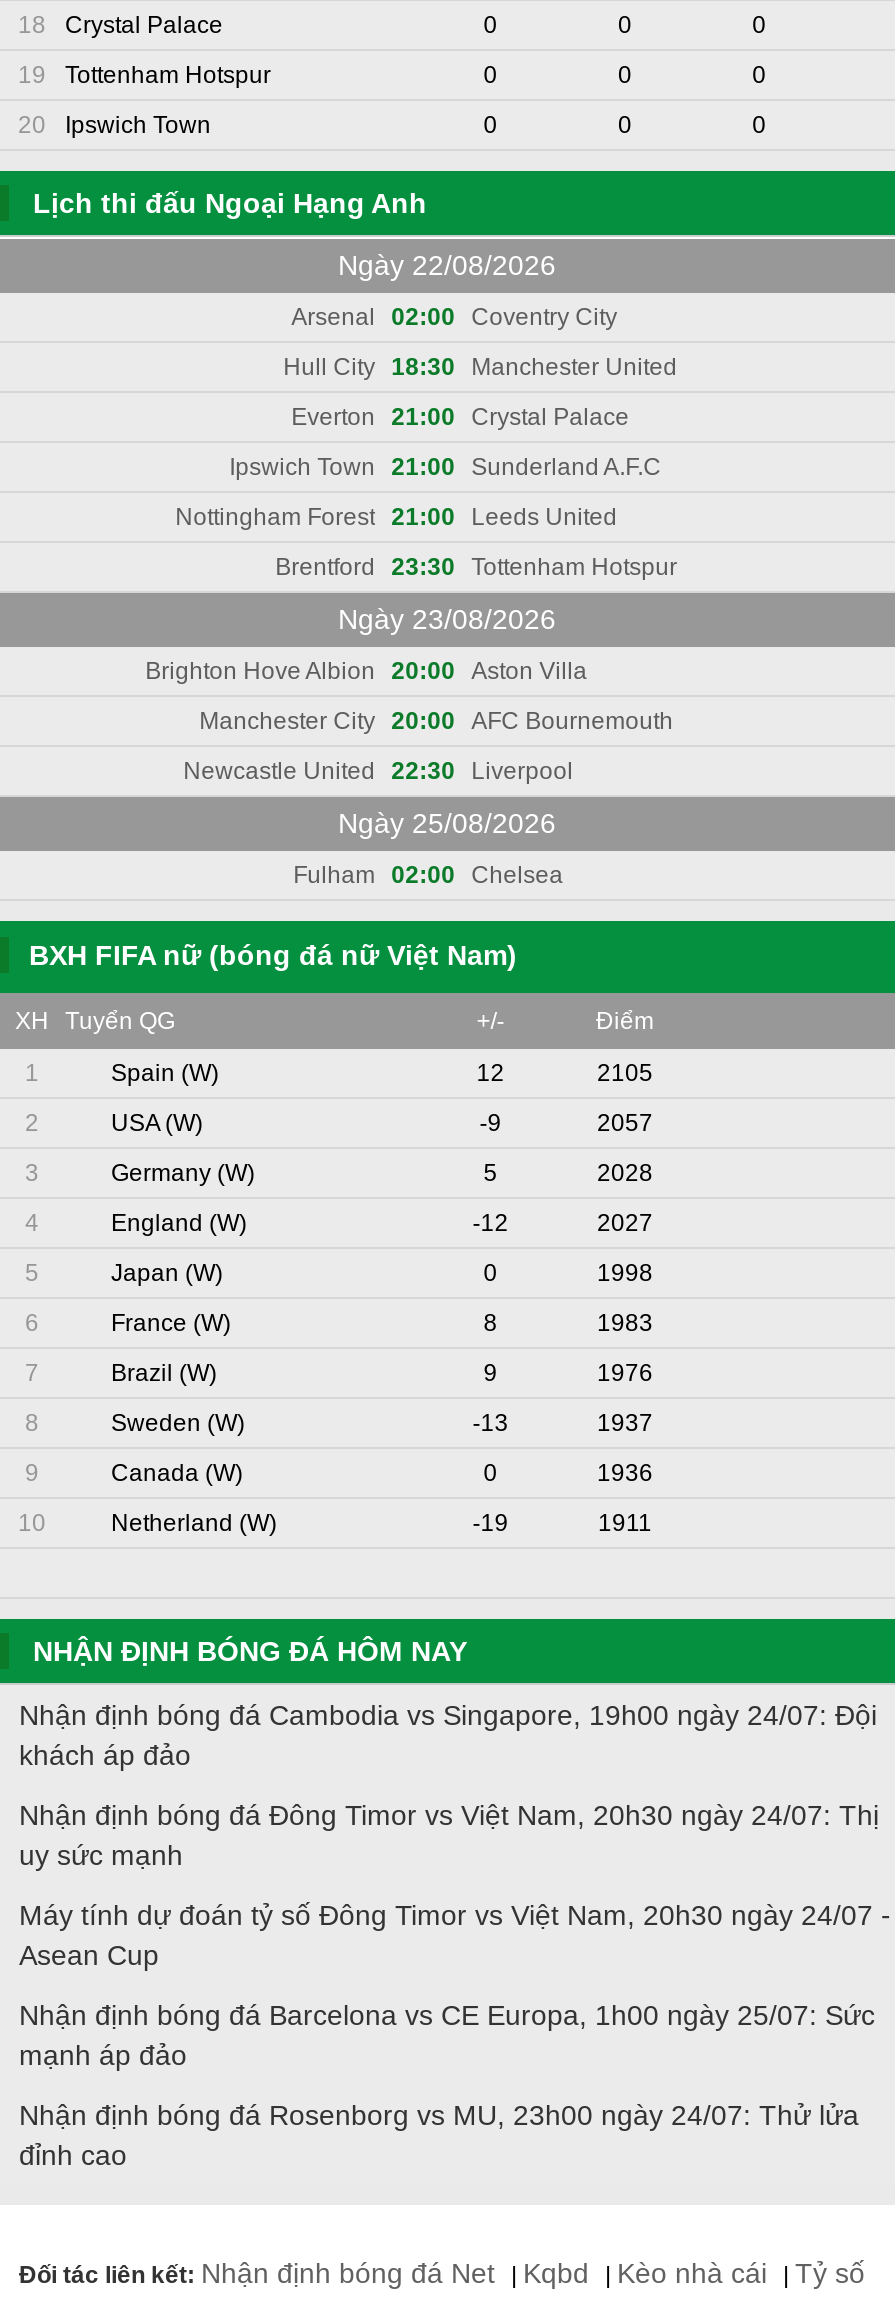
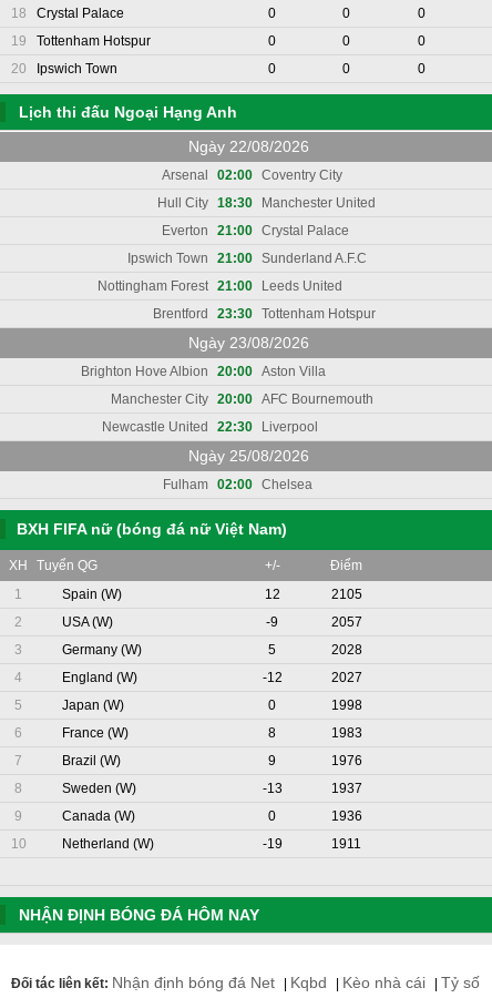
- Nhận định bóng đá Cambodia vs Singapore, 19h00 ngày 24/07: Đội
- khách áp đảo
- Nhận định bóng đá Đông Timor vs Việt Nam, 20h30 ngày 24/07: Thị
- uy sức mạnh
- Máy tính dự đoán tỷ số Đông Timor vs Việt Nam, 20h30 ngày 24/07 -
- Asean Cup
- Nhận định bóng đá Barcelona vs CE Europa, 1h00 ngày 25/07: Sức
- mạnh áp đảo
- Nhận định bóng đá Rosenborg vs MU, 23h00 ngày 24/07: Thử lửa
- đỉnh cao
